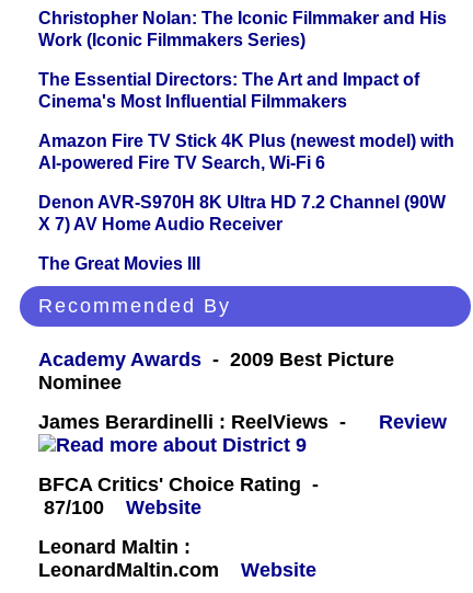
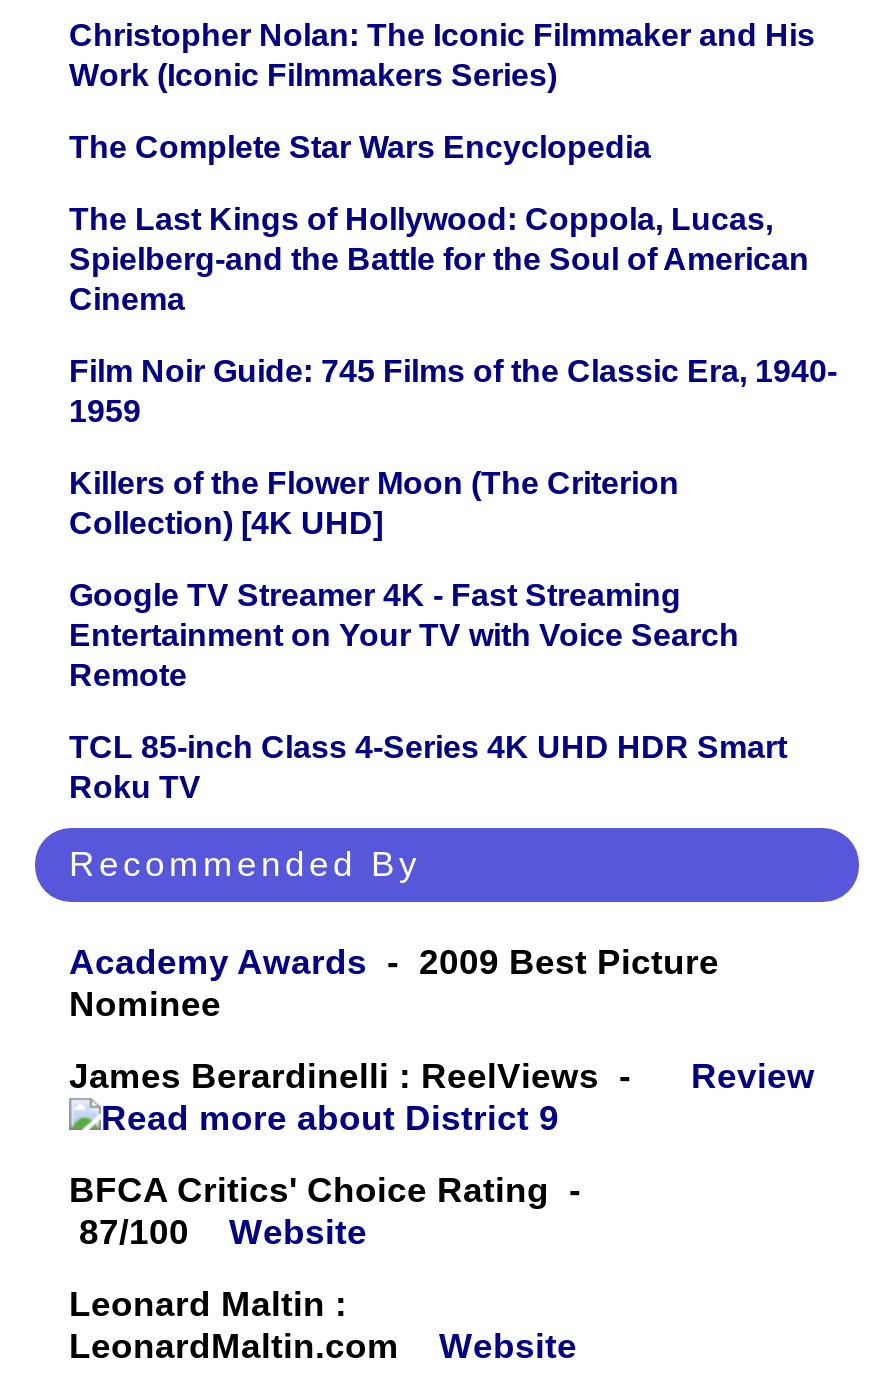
- The Essential Directors: The Art and Impact of
- Cinema's Most Influential Filmmakers
- Amazon Fire TV Stick 4K Plus (newest model) with
- AI-powered Fire TV Search, Wi-Fi 6
- Denon AVR-S970H 8K Ultra HD 7.2 Channel (90W
- X 7) AV Home Audio Receiver
- The Great Movies III
+ The Complete Star Wars Encyclopedia
+ The Last Kings of Hollywood: Coppola, Lucas,
+ Spielberg-and the Battle for the Soul of American
+ Cinema
+ Film Noir Guide: 745 Films of the Classic Era, 1940-
+ 1959
+ Killers of the Flower Moon (The Criterion
+ Collection) [4K UHD]
+ Google TV Streamer 4K - Fast Streaming
+ Entertainment on Your TV with Voice Search
+ Remote
+ TCL 85-inch Class 4-Series 4K UHD HDR Smart
+ Roku TV
